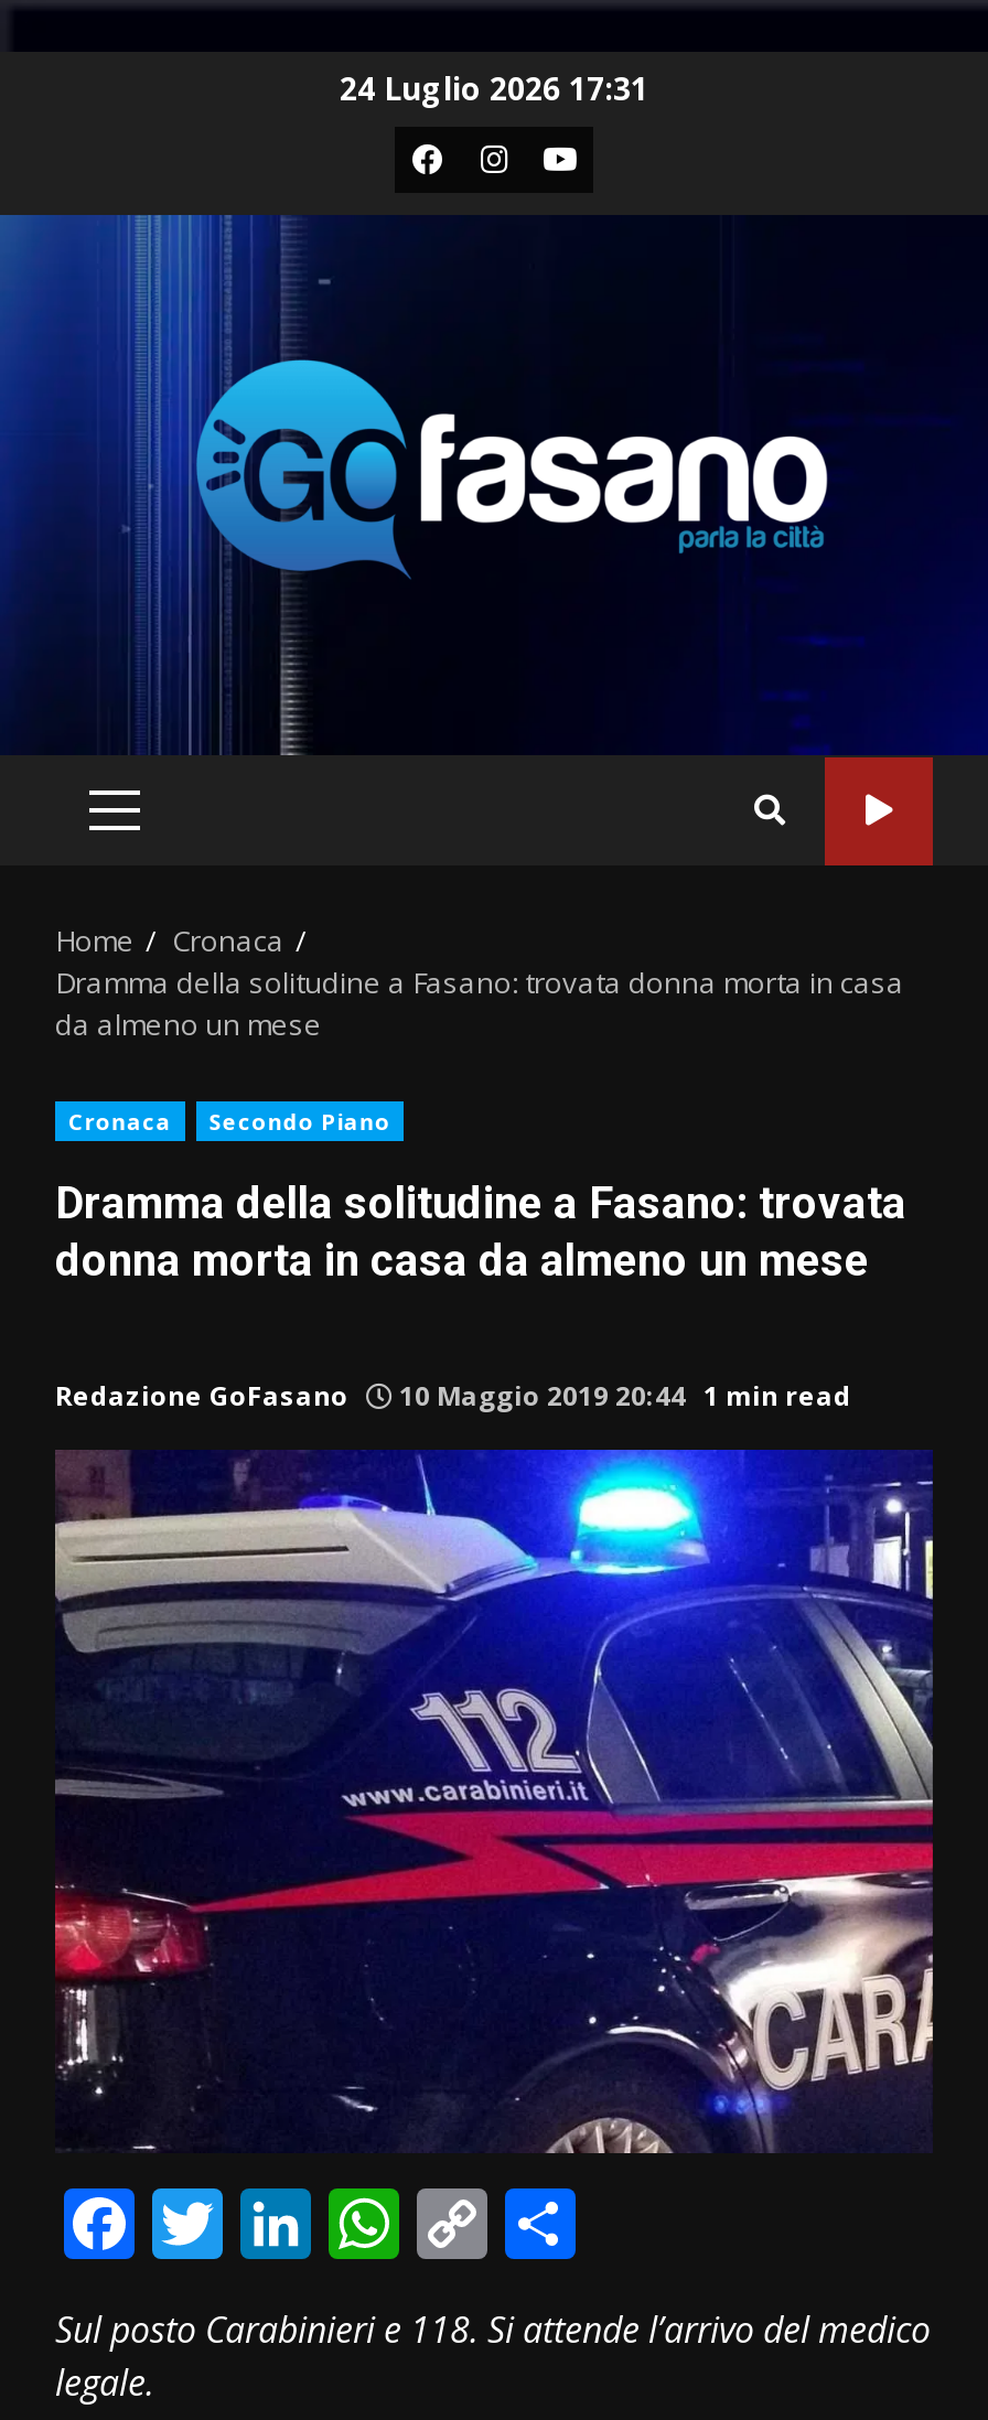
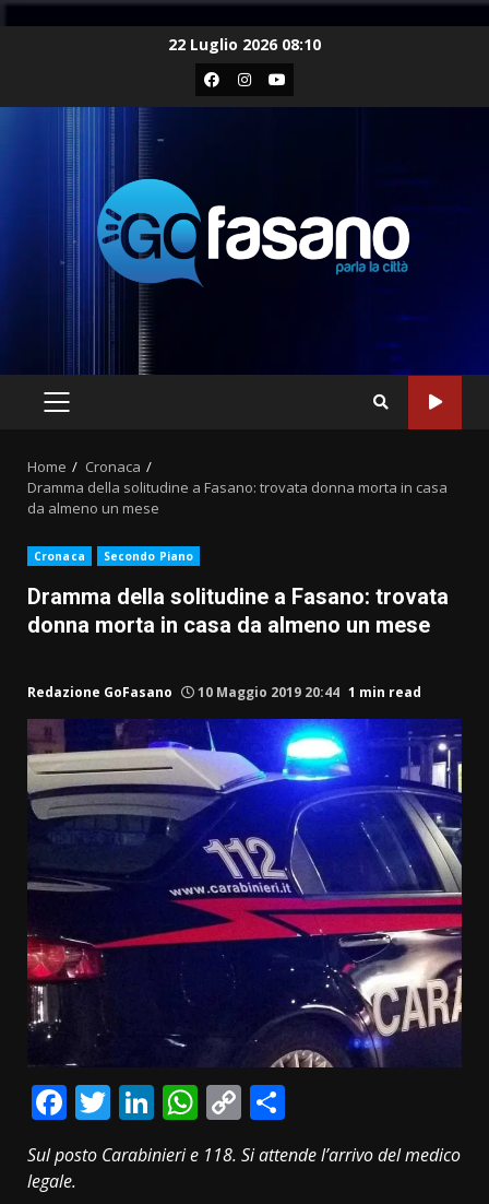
- 24 Luglio 2026 17:31
+ 22 Luglio 2026 08:10
